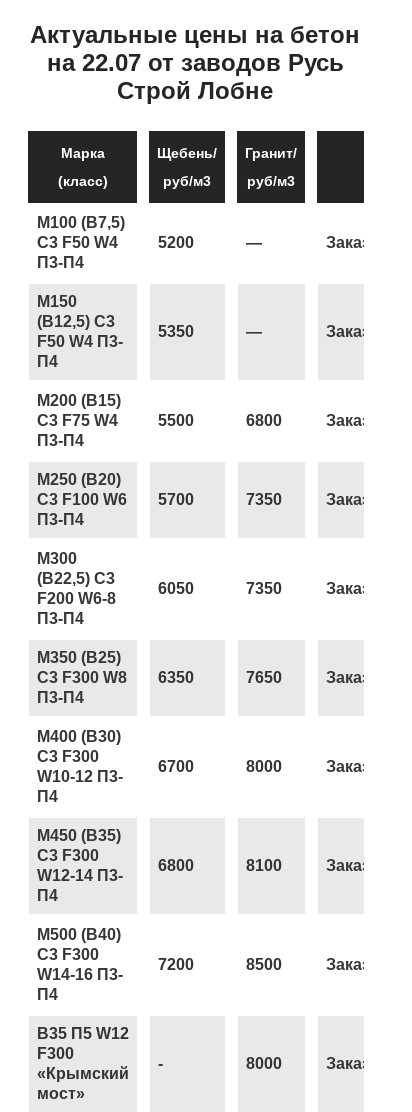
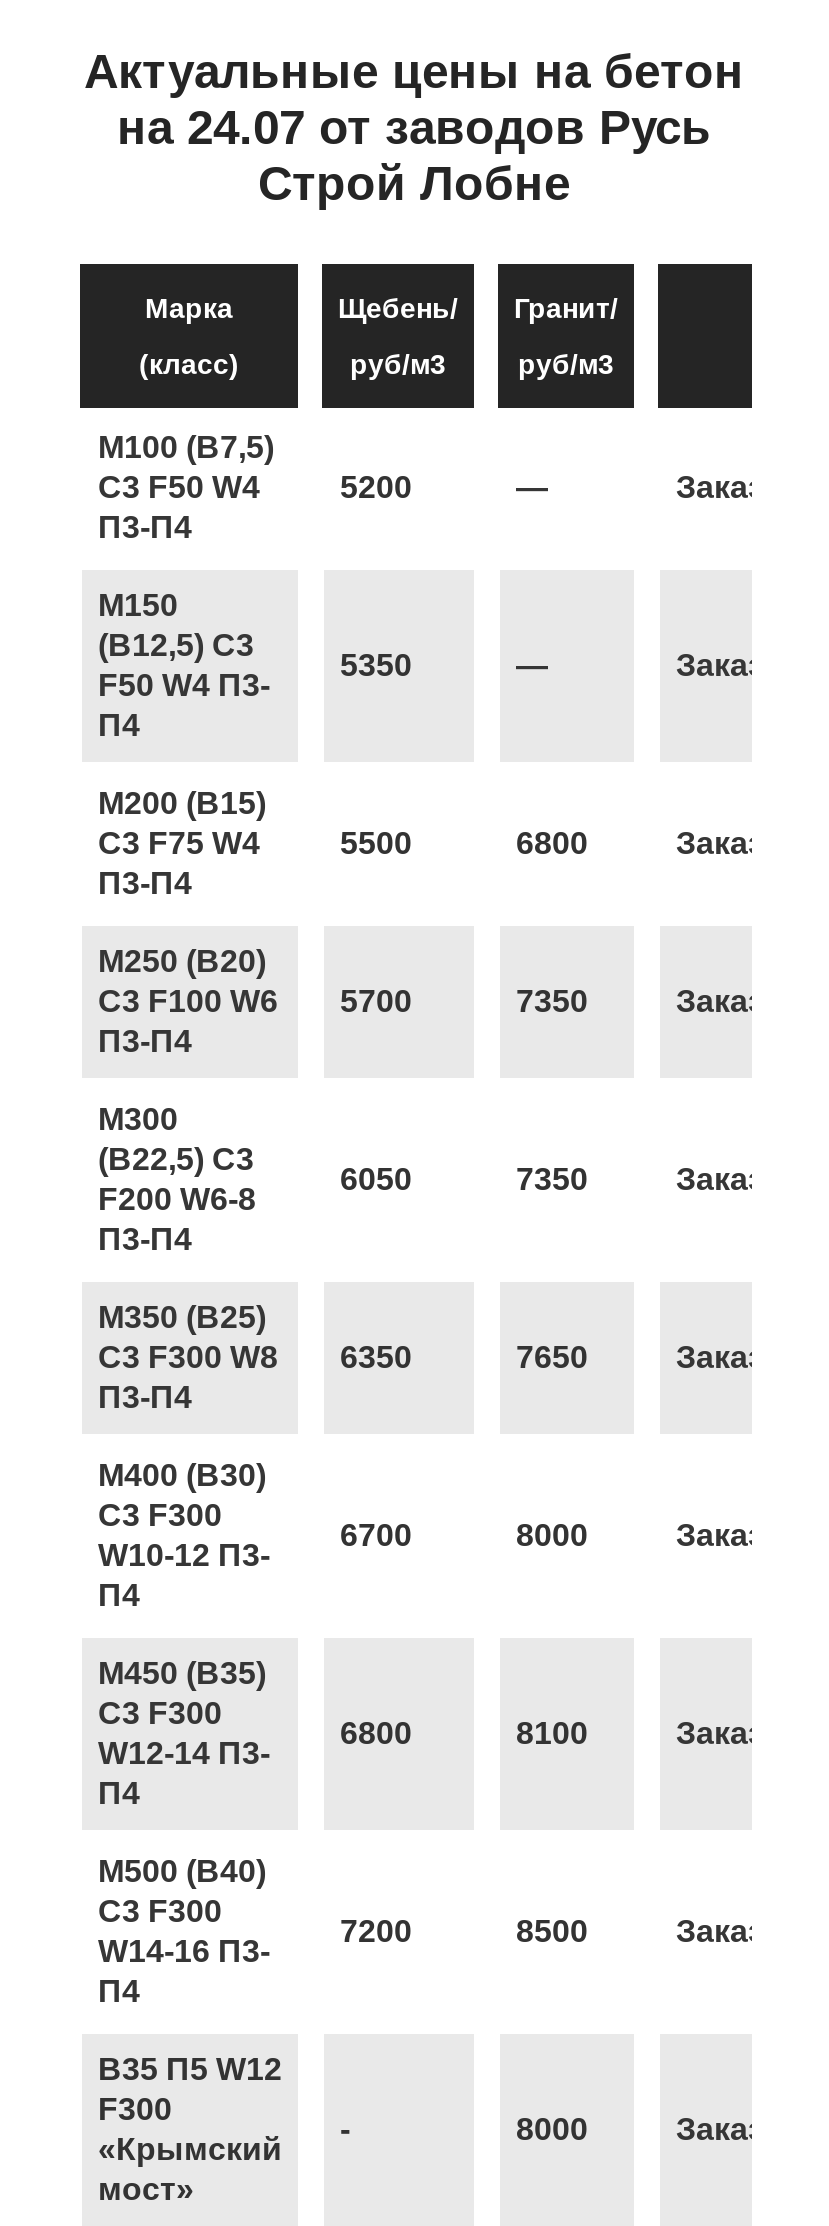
- на 22.07 от заводов Русь
+ на 24.07 от заводов Русь
